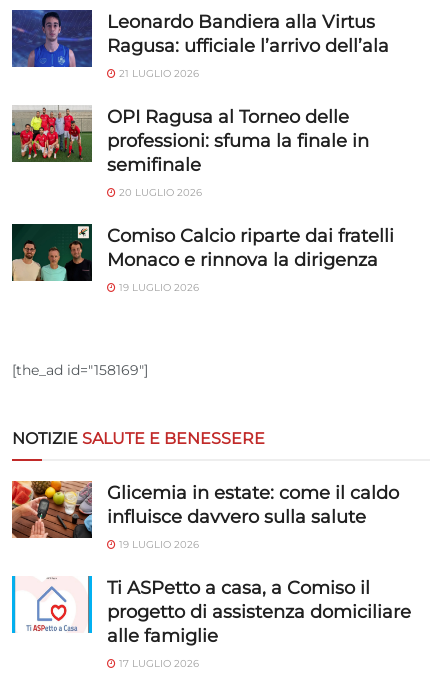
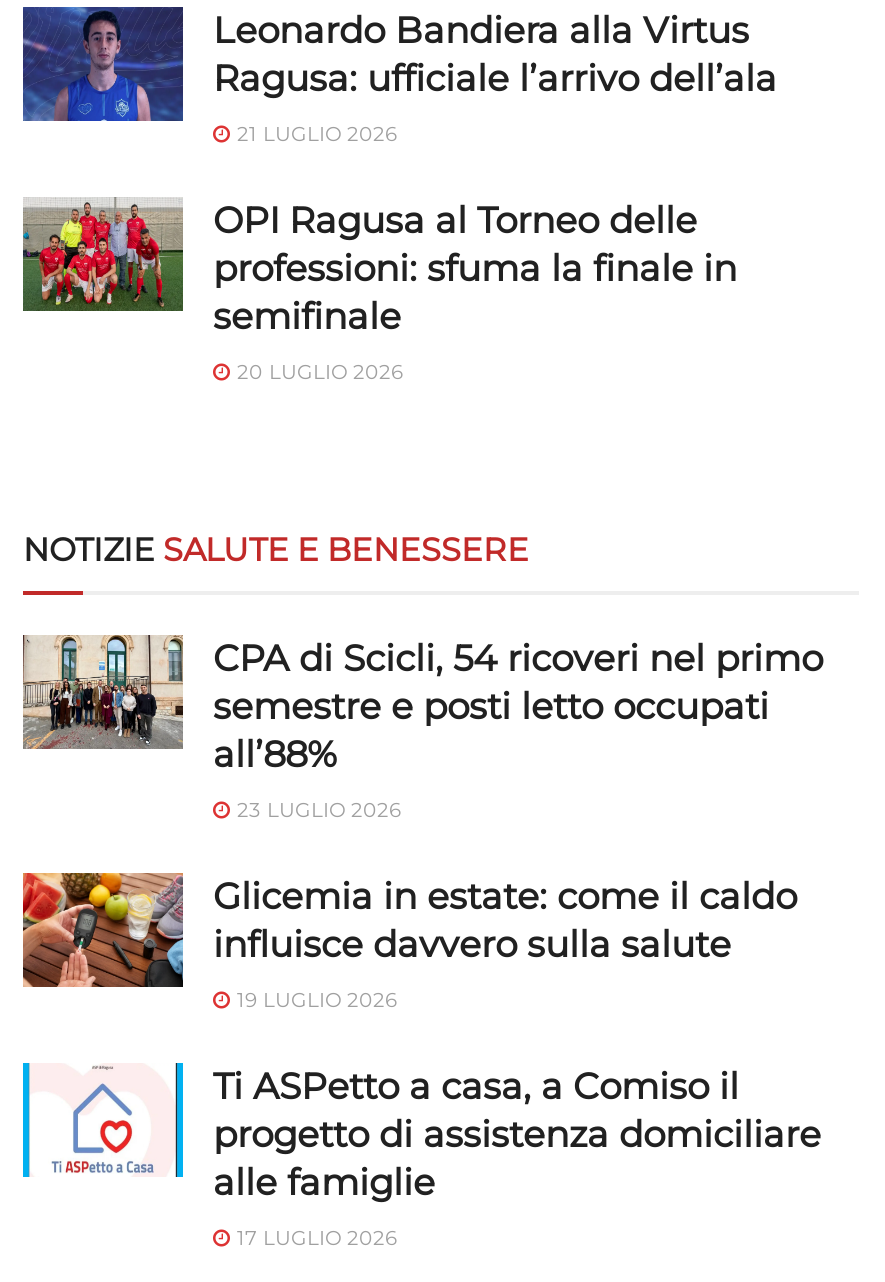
- [image]
- Comiso Calcio riparte dai fratelli
- Monaco e rinnova la dirigenza
- 19 LUGLIO 2026

- [the_ad id="158169"]

moved up: NOTIZIE SALUTE E BENESSERE

+ [image]
+ CPA di Scicli, 54 ricoveri nel primo
+ semestre e posti letto occupati
+ all’88%
+ 23 LUGLIO 2026
